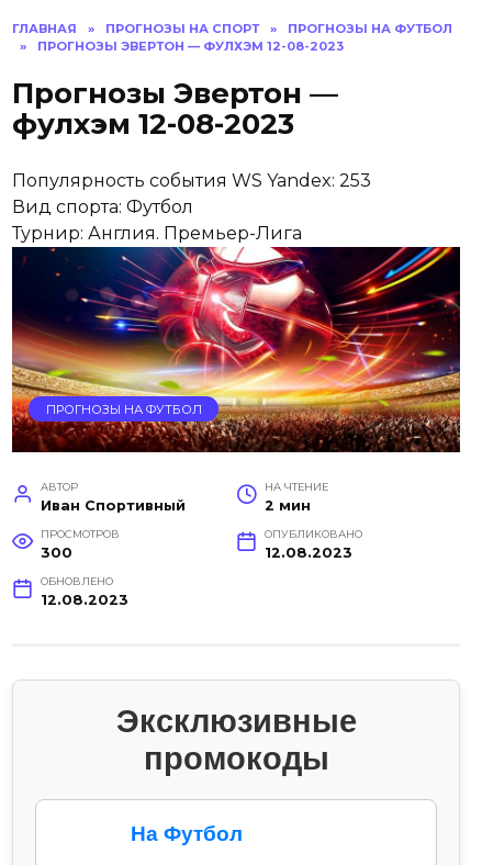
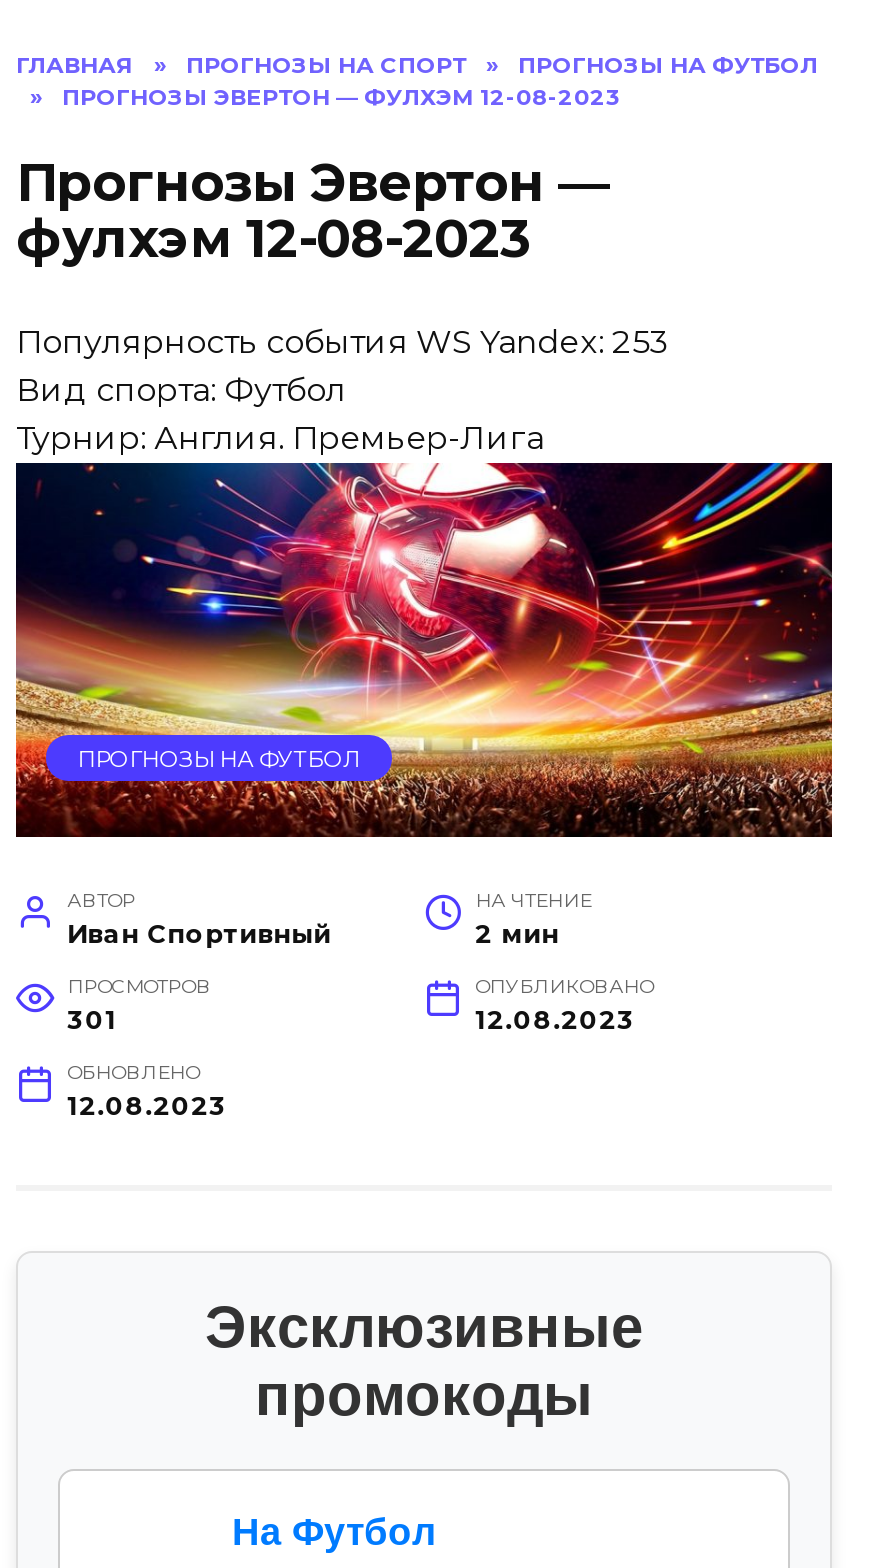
- 300
+ 301
